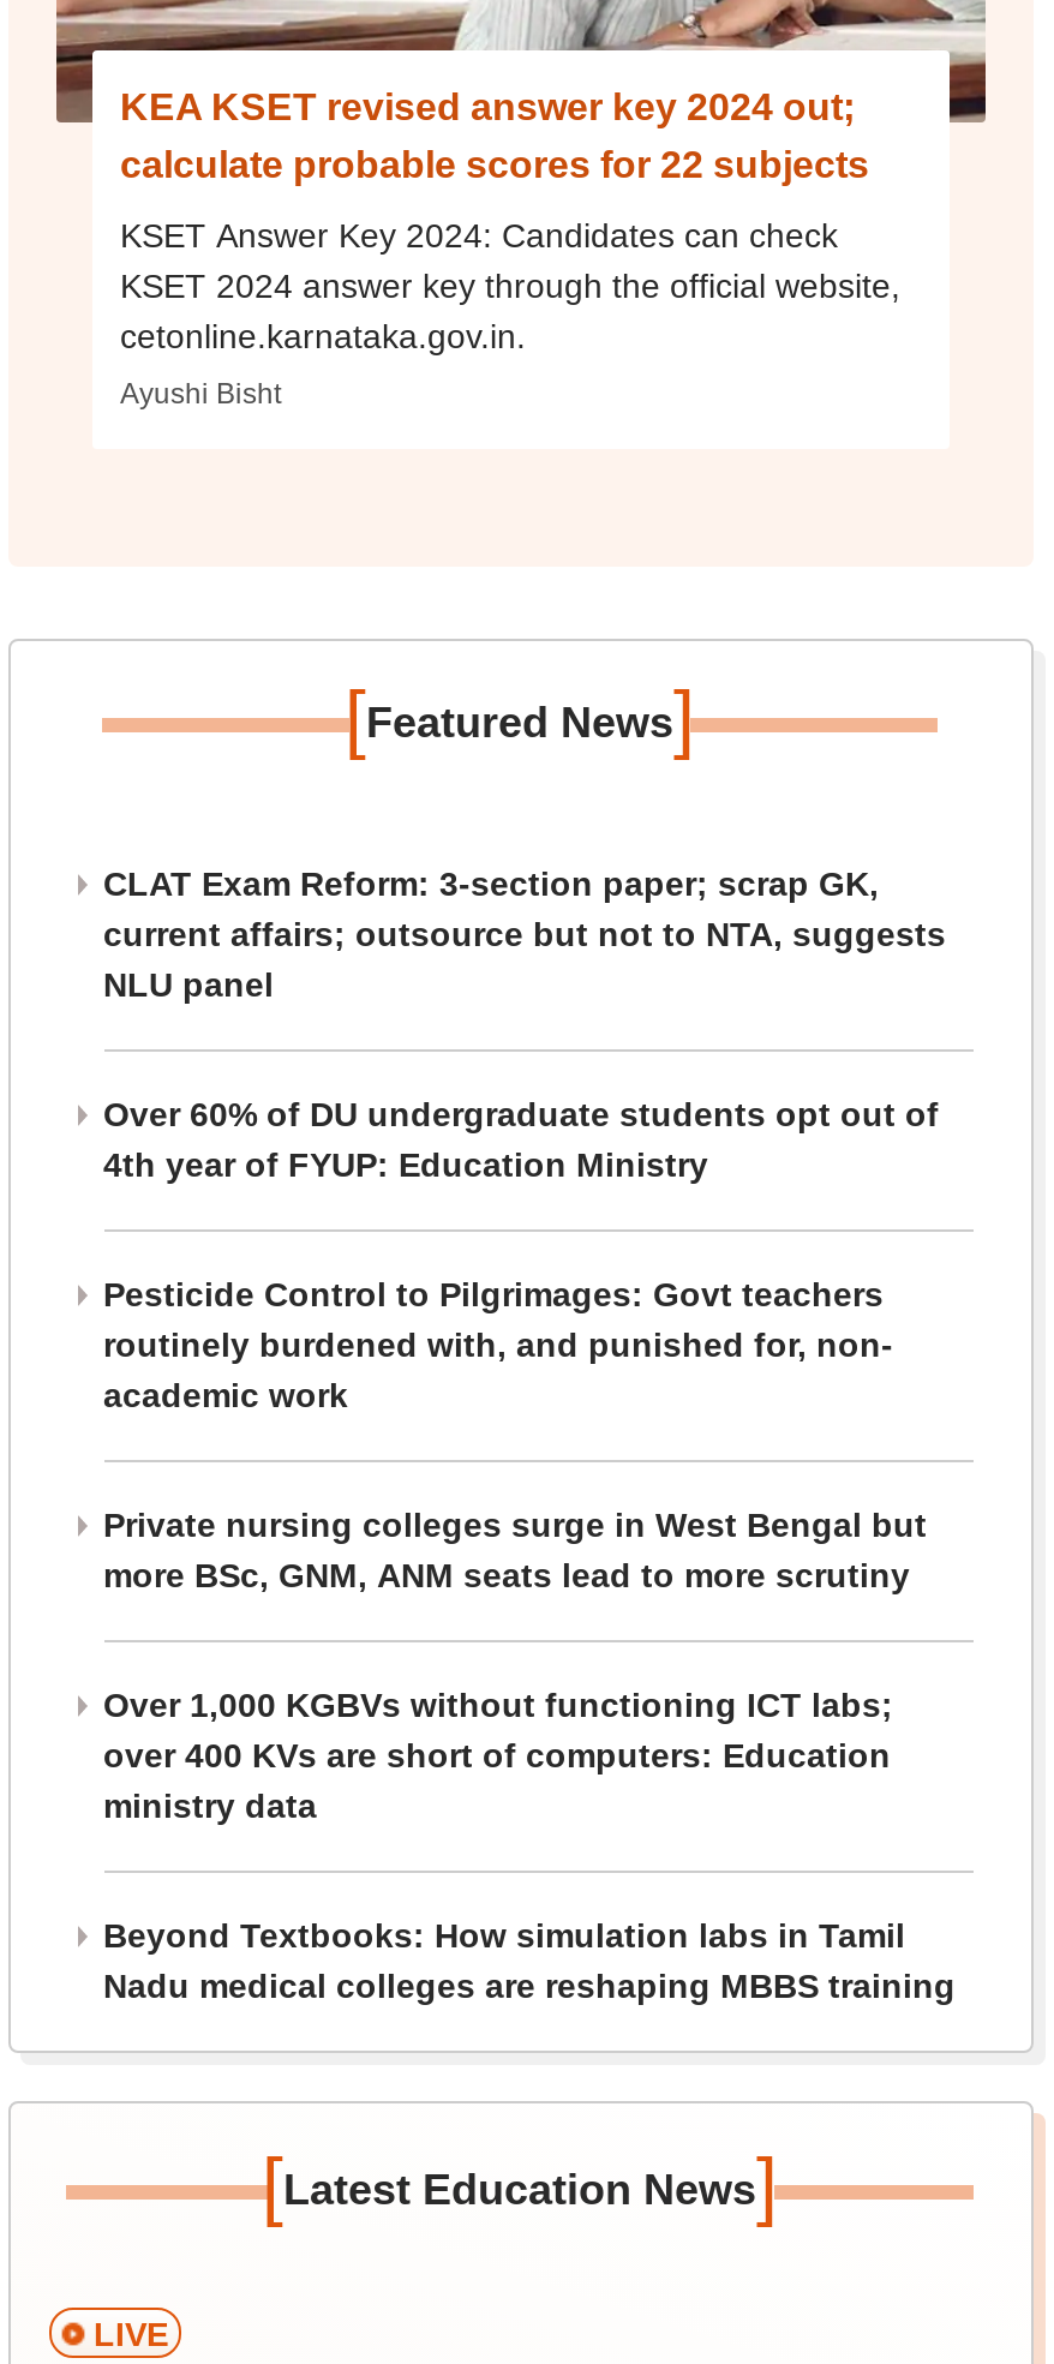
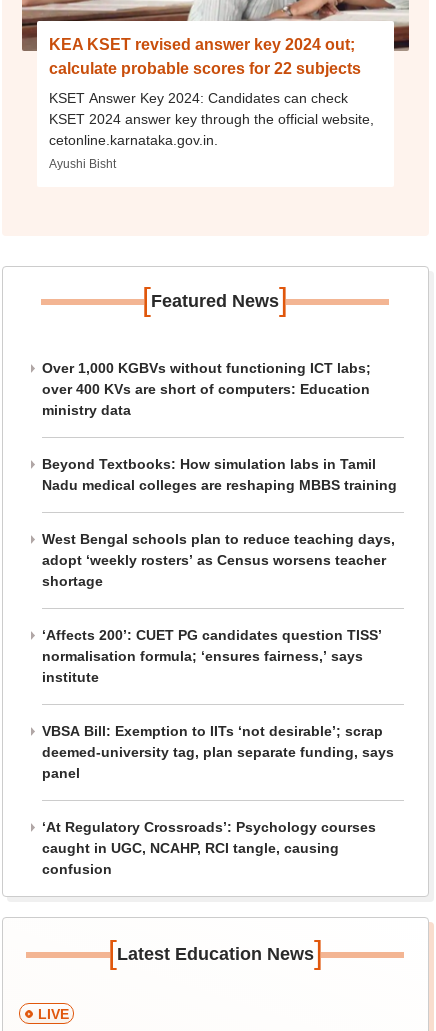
- CLAT Exam Reform: 3-section paper; scrap GK,
- current affairs; outsource but not to NTA, suggests
- NLU panel
- Over 60% of DU undergraduate students opt out of
- 4th year of FYUP: Education Ministry
- Pesticide Control to Pilgrimages: Govt teachers
- routinely burdened with, and punished for, non-
- academic work
- Private nursing colleges surge in West Bengal but
- more BSc, GNM, ANM seats lead to more scrutiny

moved up: Over 1,000 KGBVs without functioning ICT labs; | over 400 KVs are short of computers: Education | ministry data | Beyond Textbooks: How simulation labs in Tamil | Nadu medical colleges are reshaping MBBS training

+ West Bengal schools plan to reduce teaching days,
+ adopt ‘weekly rosters’ as Census worsens teacher
+ shortage
+ ‘Affects 200’: CUET PG candidates question TISS’
+ normalisation formula; ‘ensures fairness,’ says
+ institute
+ VBSA Bill: Exemption to IITs ‘not desirable’; scrap
+ deemed-university tag, plan separate funding, says
+ panel
+ ‘At Regulatory Crossroads’: Psychology courses
+ caught in UGC, NCAHP, RCI tangle, causing
+ confusion
